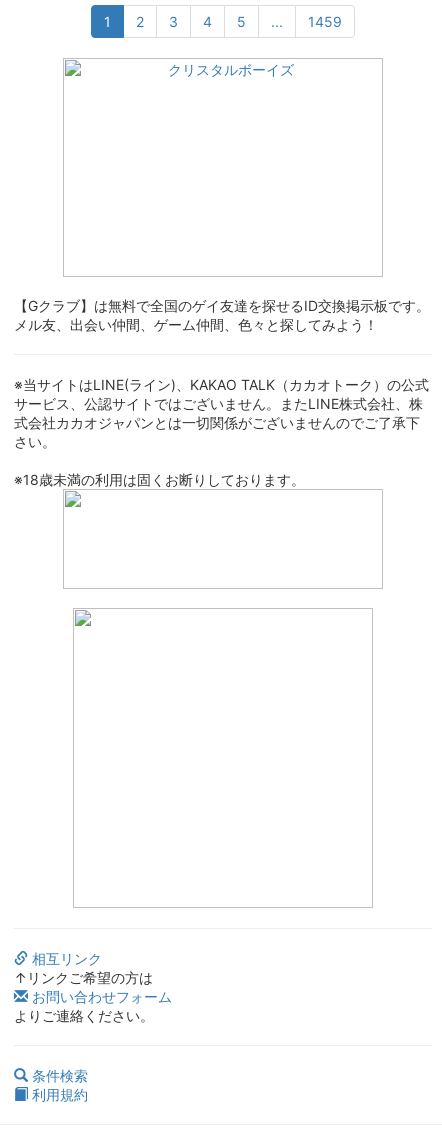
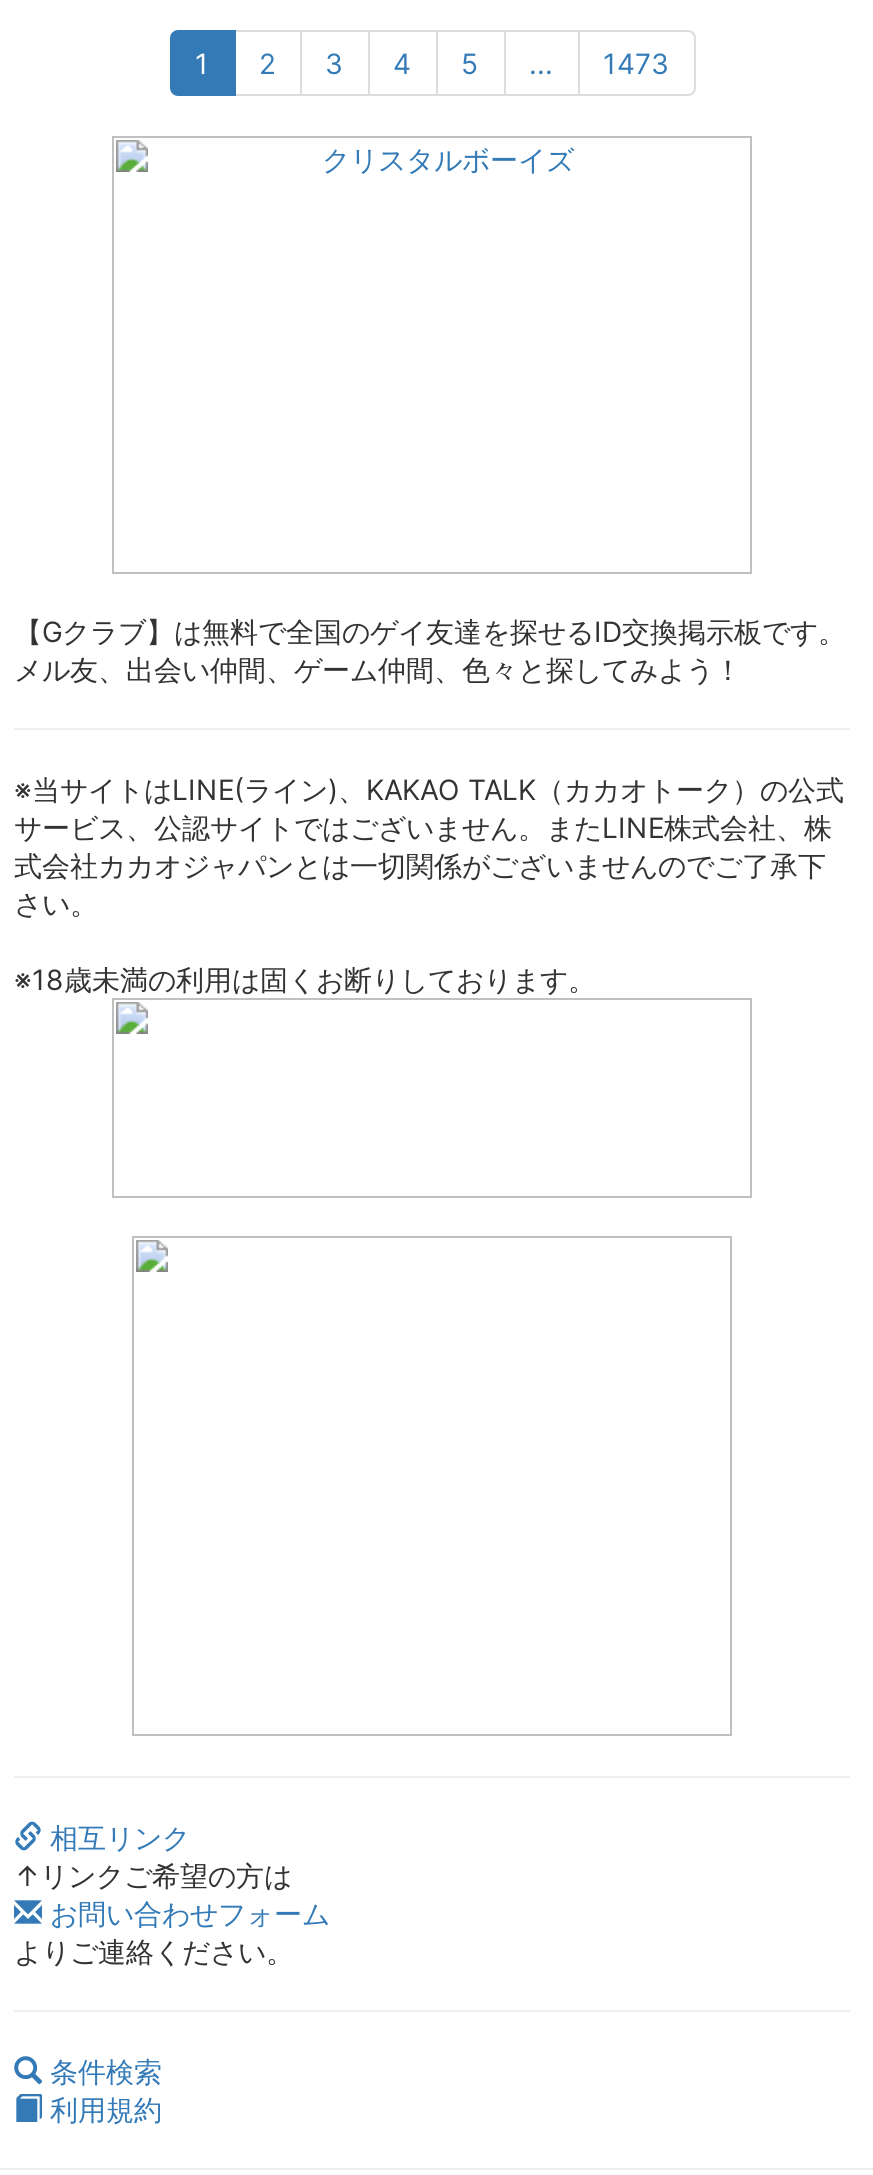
- 1459
+ 1473
